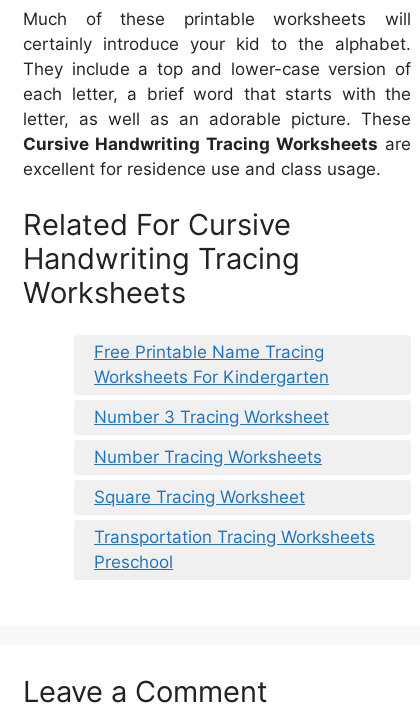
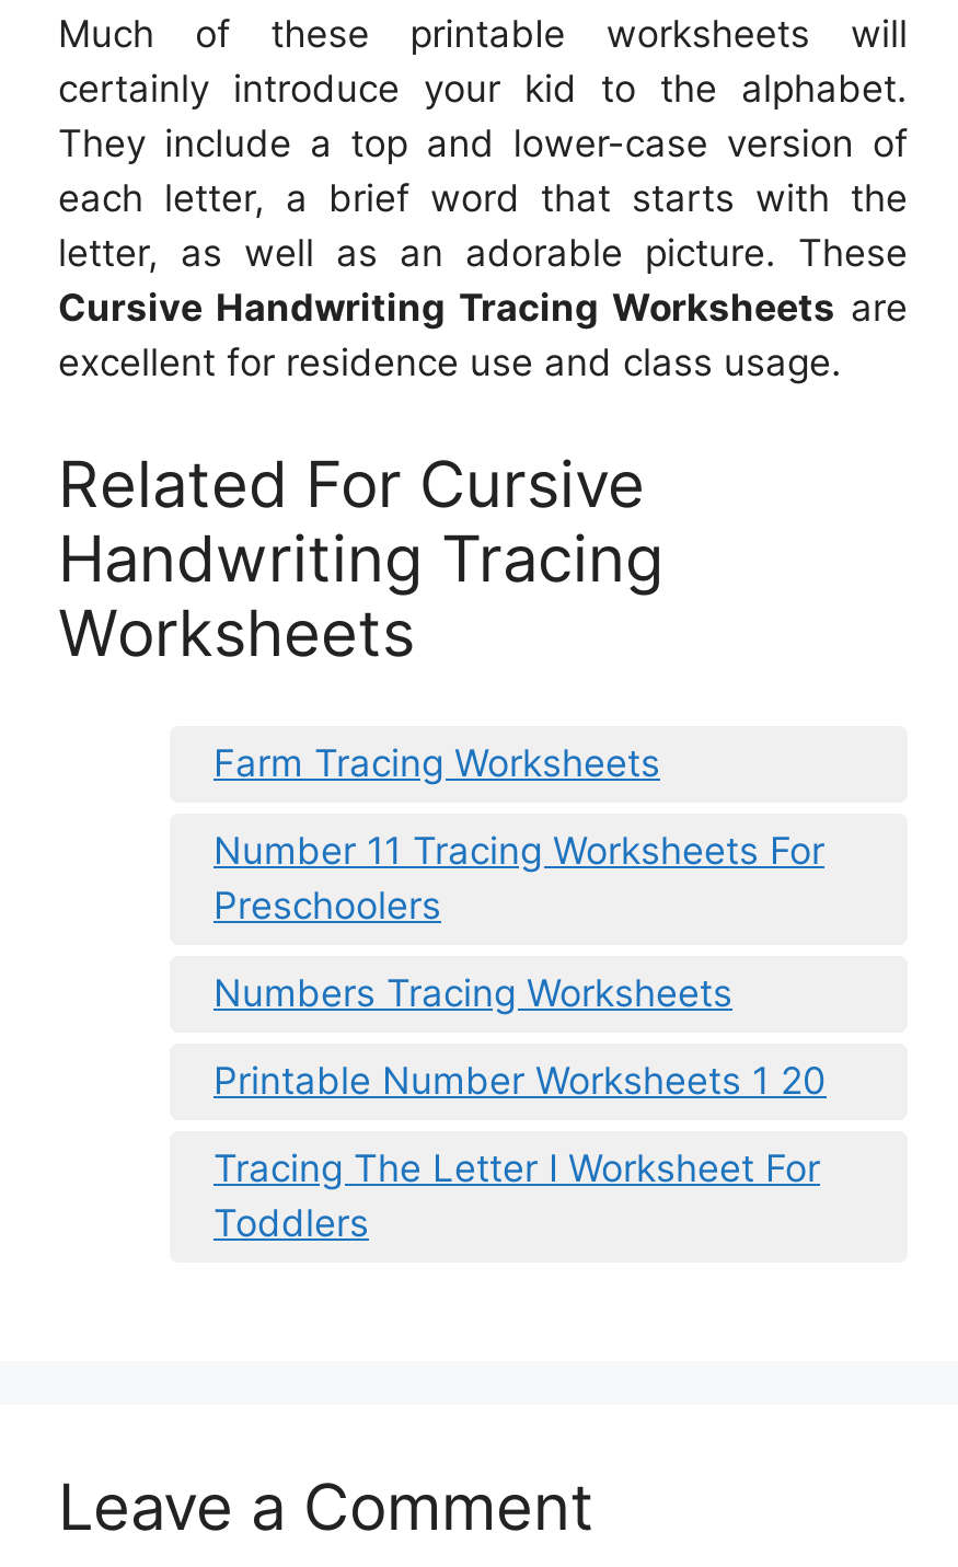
- Free Printable Name Tracing
- Worksheets For Kindergarten
+ Farm Tracing Worksheets

- Number 3 Tracing Worksheet
+ Number 11 Tracing Worksheets For
+ Preschoolers

- Number Tracing Worksheets
+ Numbers Tracing Worksheets

- Square Tracing Worksheet
+ Printable Number Worksheets 1 20

- Transportation Tracing Worksheets
- Preschool
+ Tracing The Letter I Worksheet For
+ Toddlers
